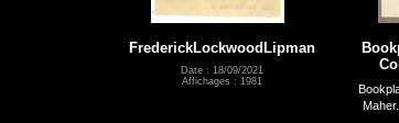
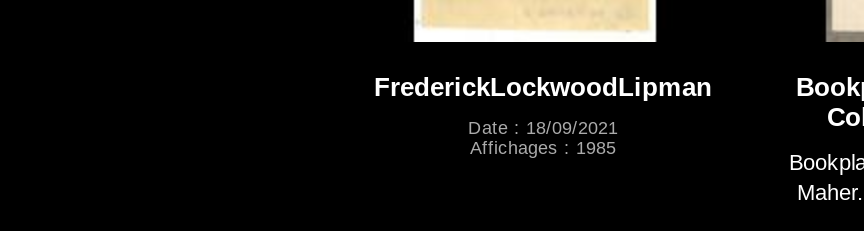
- Affichages : 1981
+ Affichages : 1985
